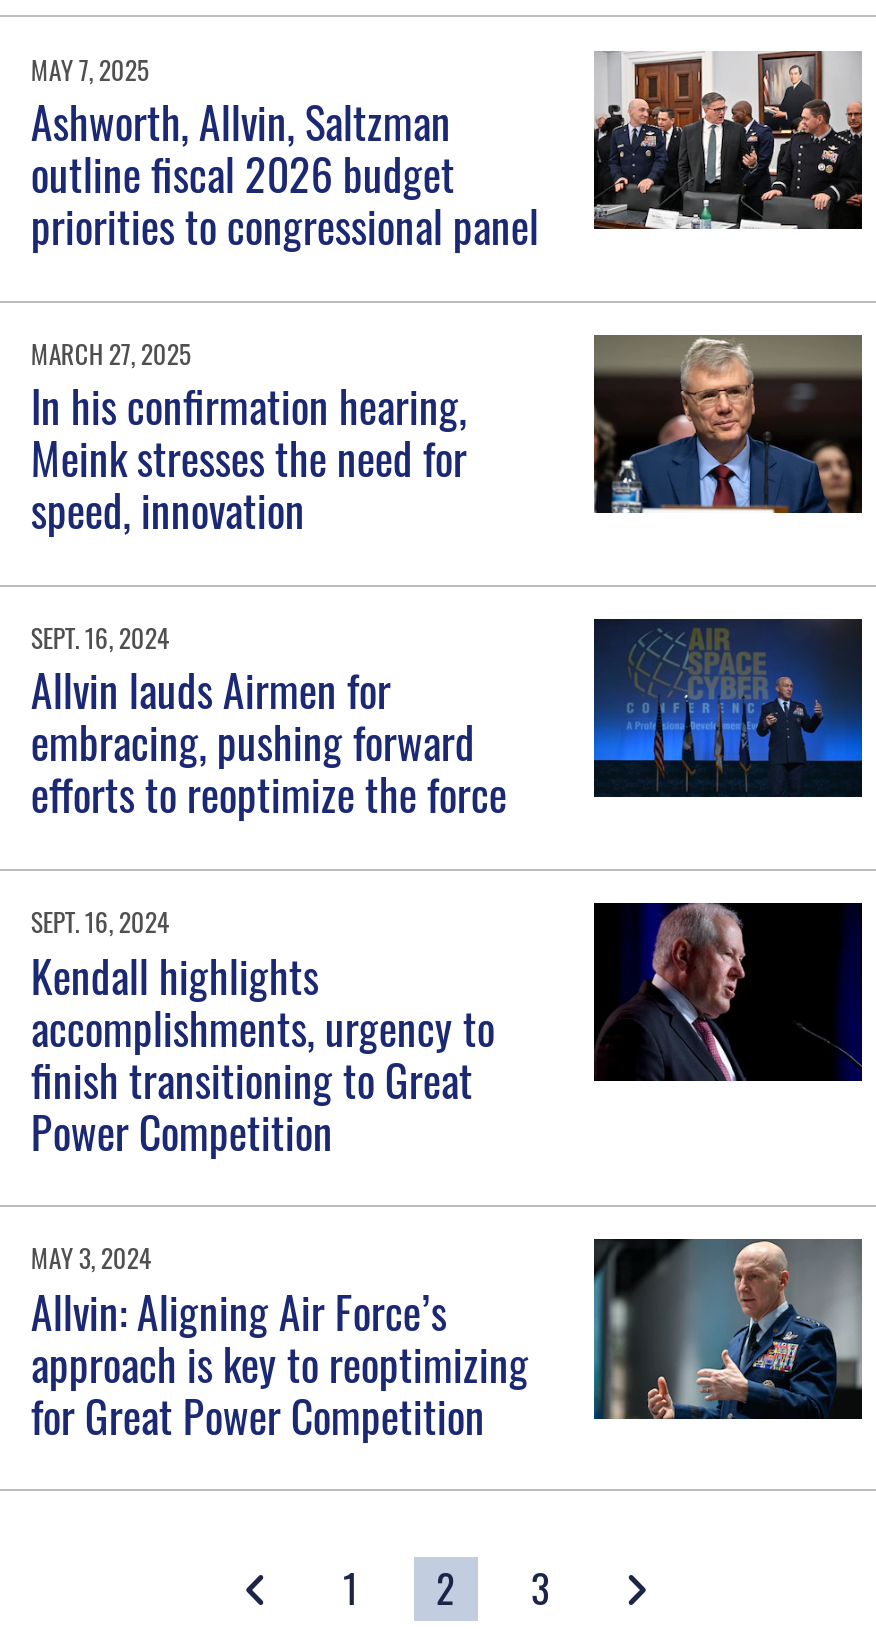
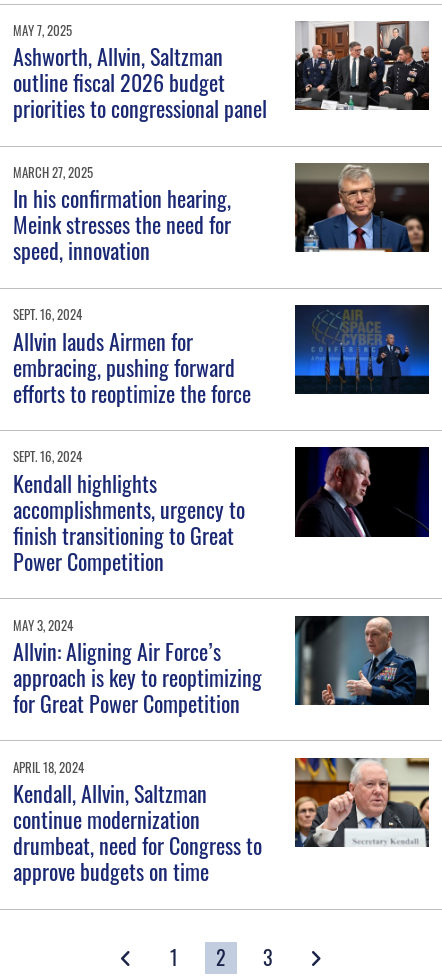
+ [image]
+ APRIL 18, 2024
+ Kendall, Allvin, Saltzman
+ continue modernization
+ drumbeat, need for Congress to
+ approve budgets on time
